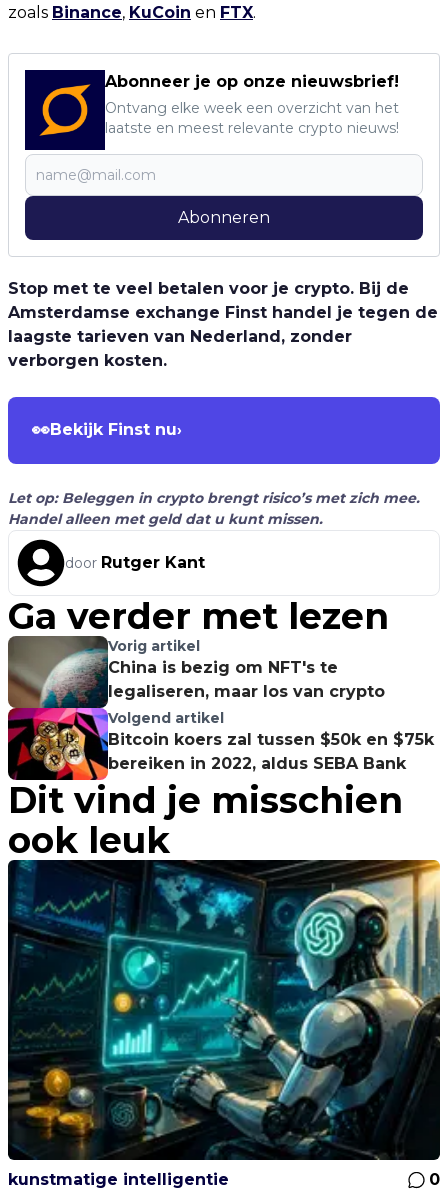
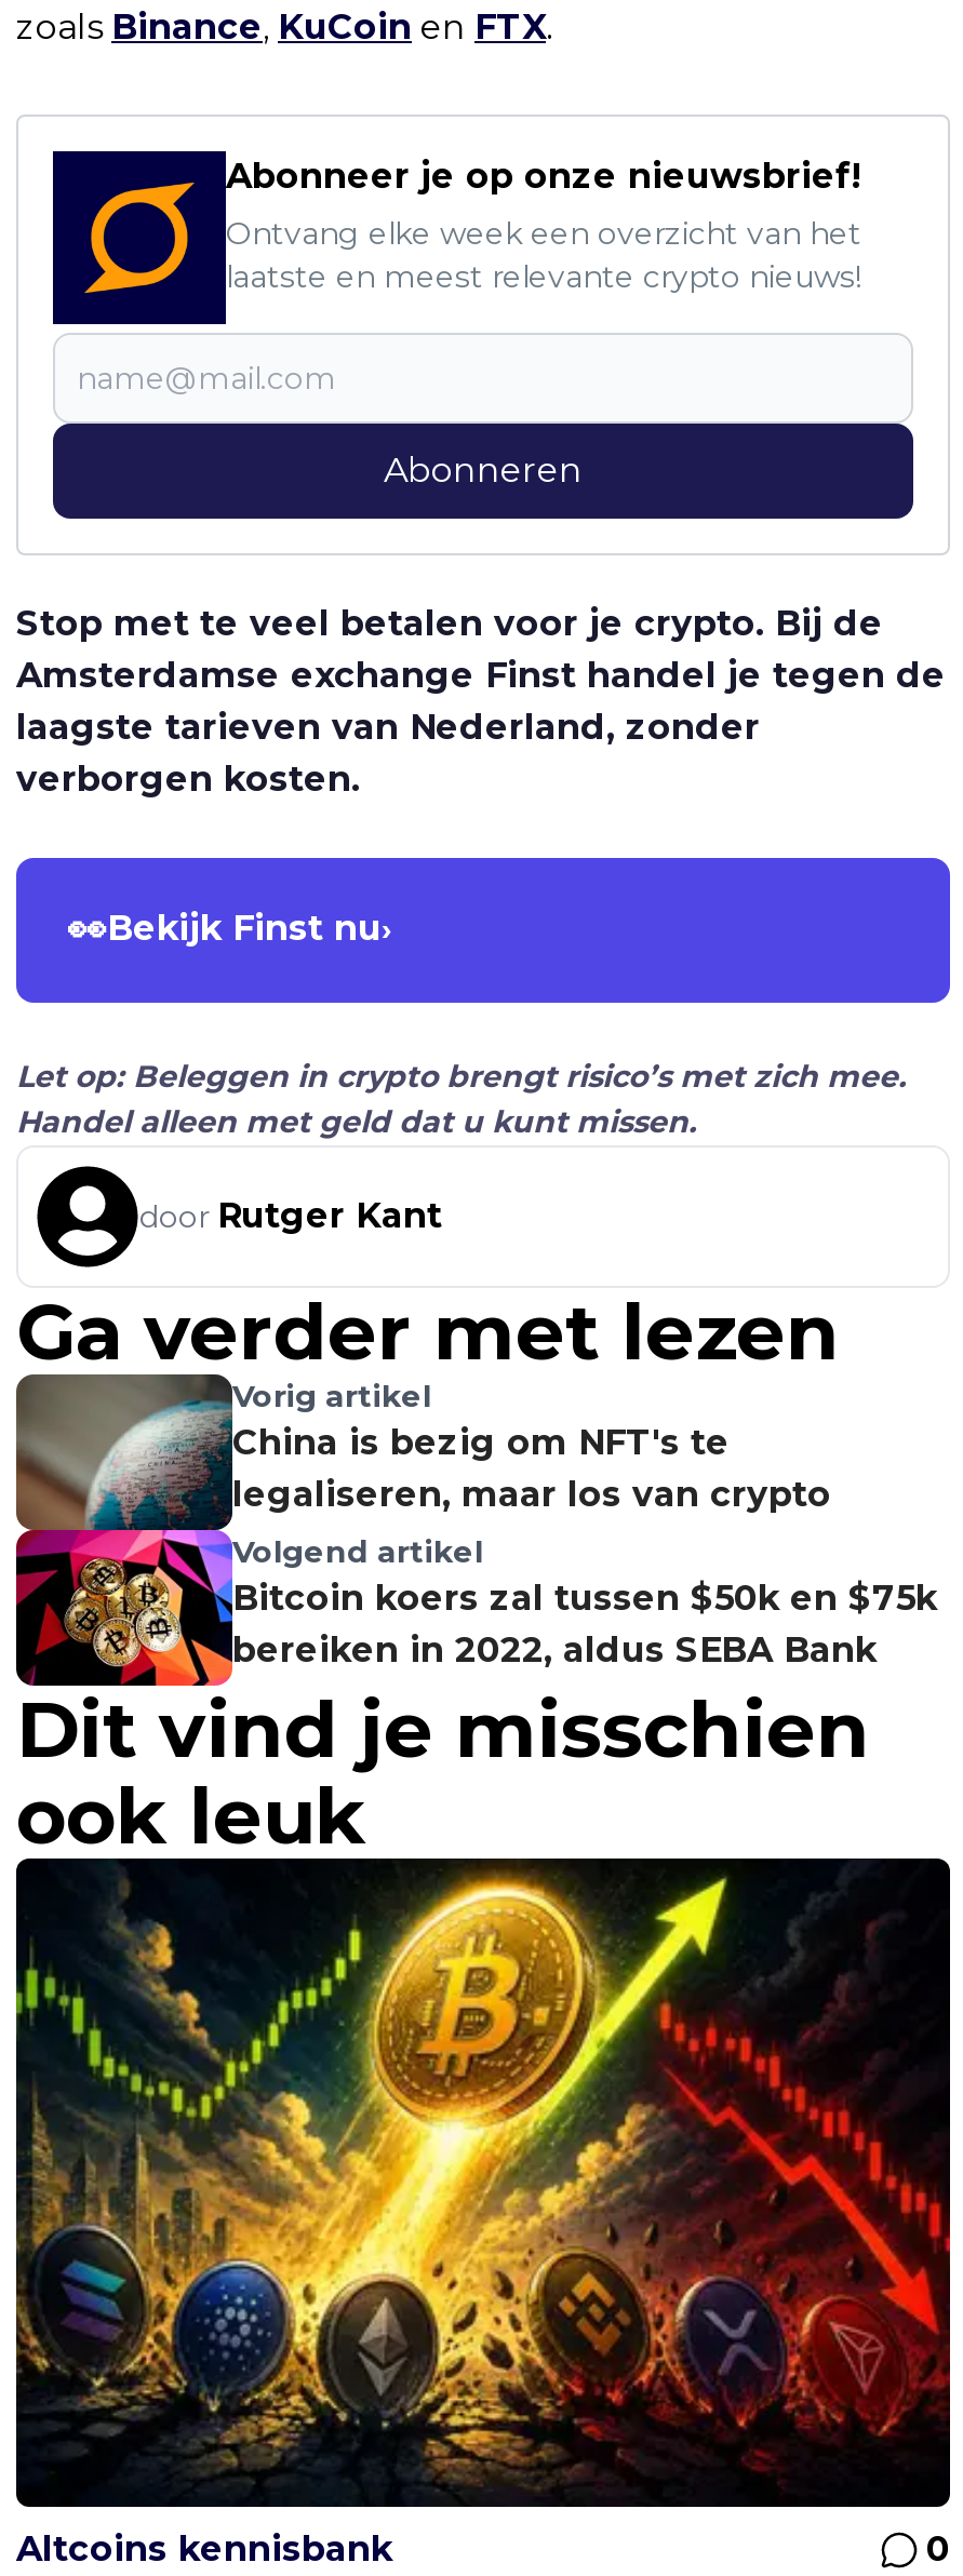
- [image]
- kunstmatige intelligentie
+ [image]
+ Altcoins kennisbank
